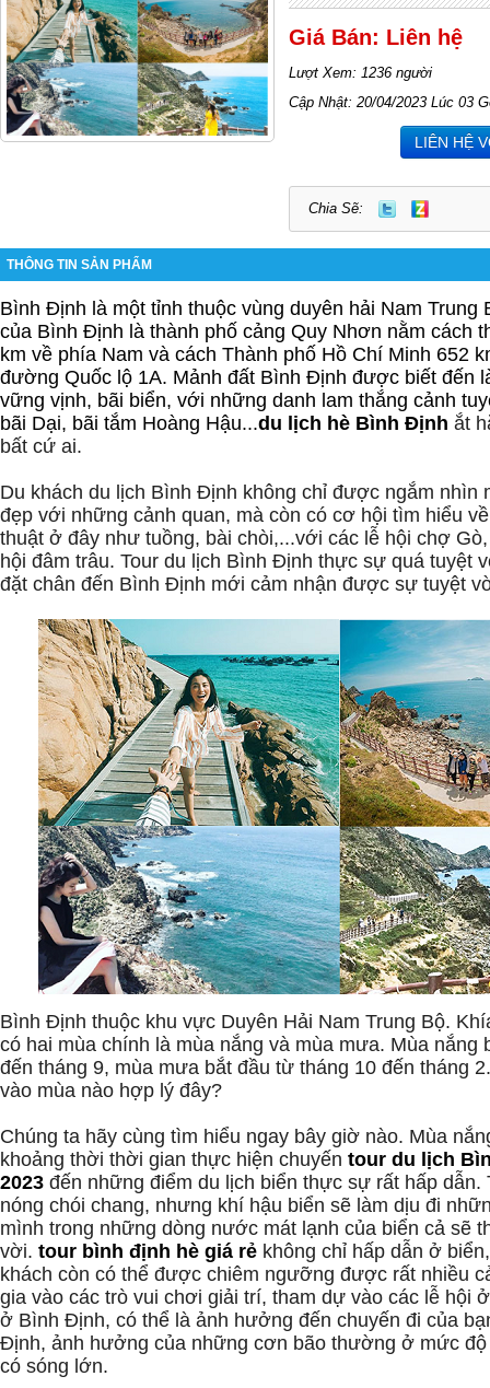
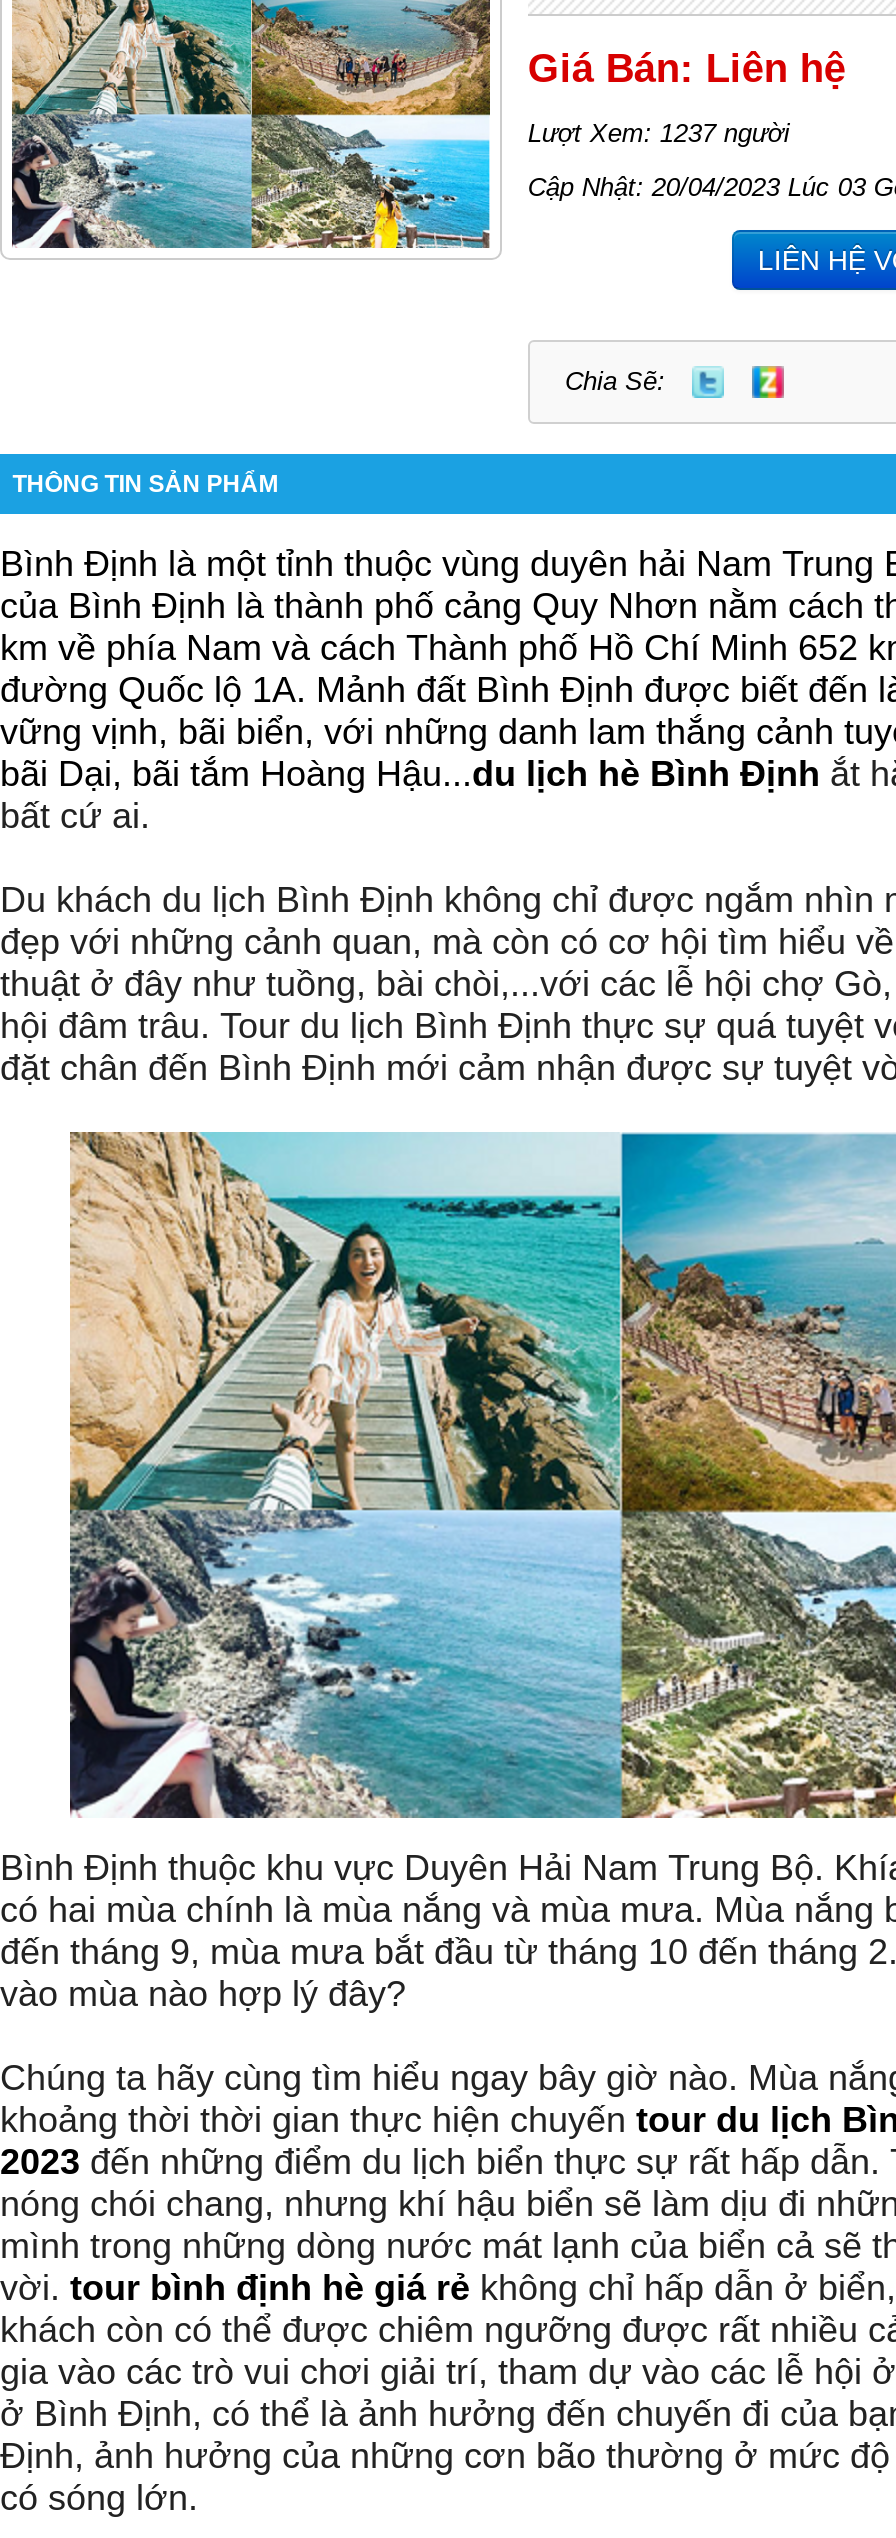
- Lượt Xem: 1236 người
+ Lượt Xem: 1237 người
